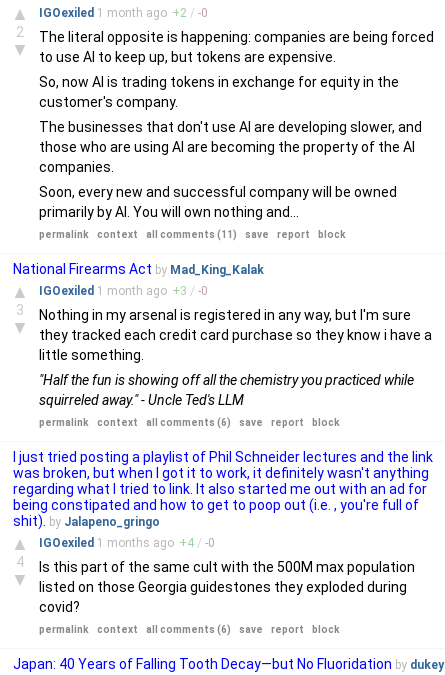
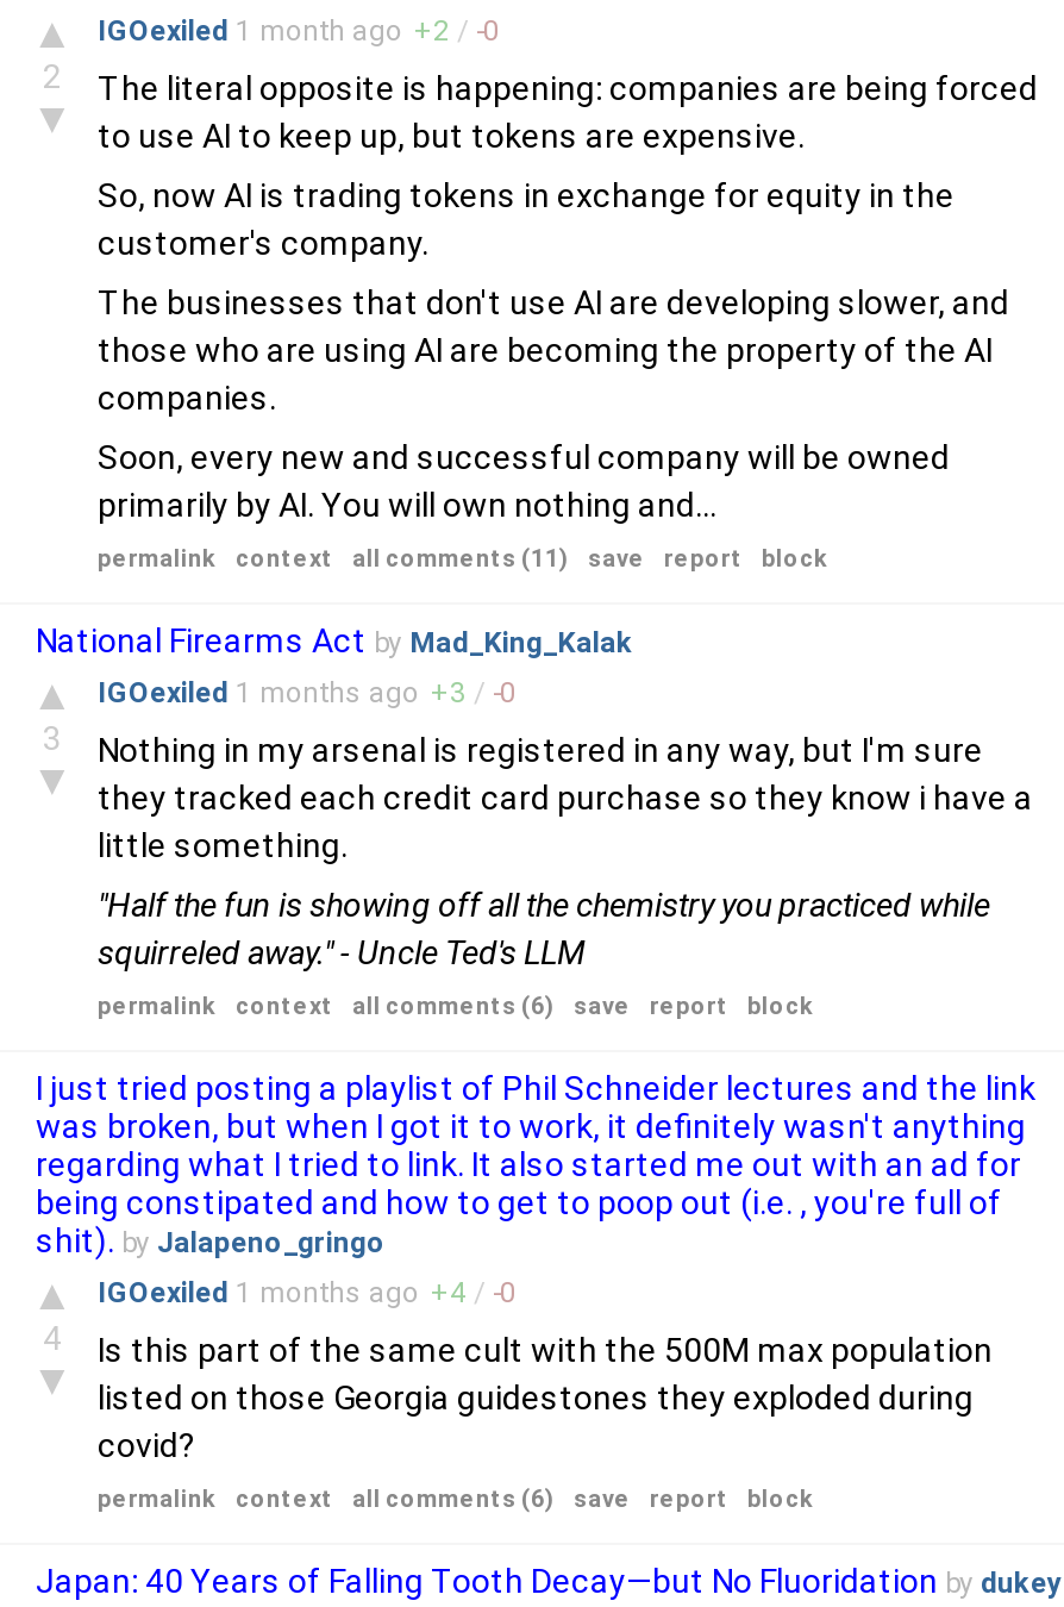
- IGOexiled 1 month ago +3 / - 0
+ IGOexiled 1 months ago +3 / - 0
